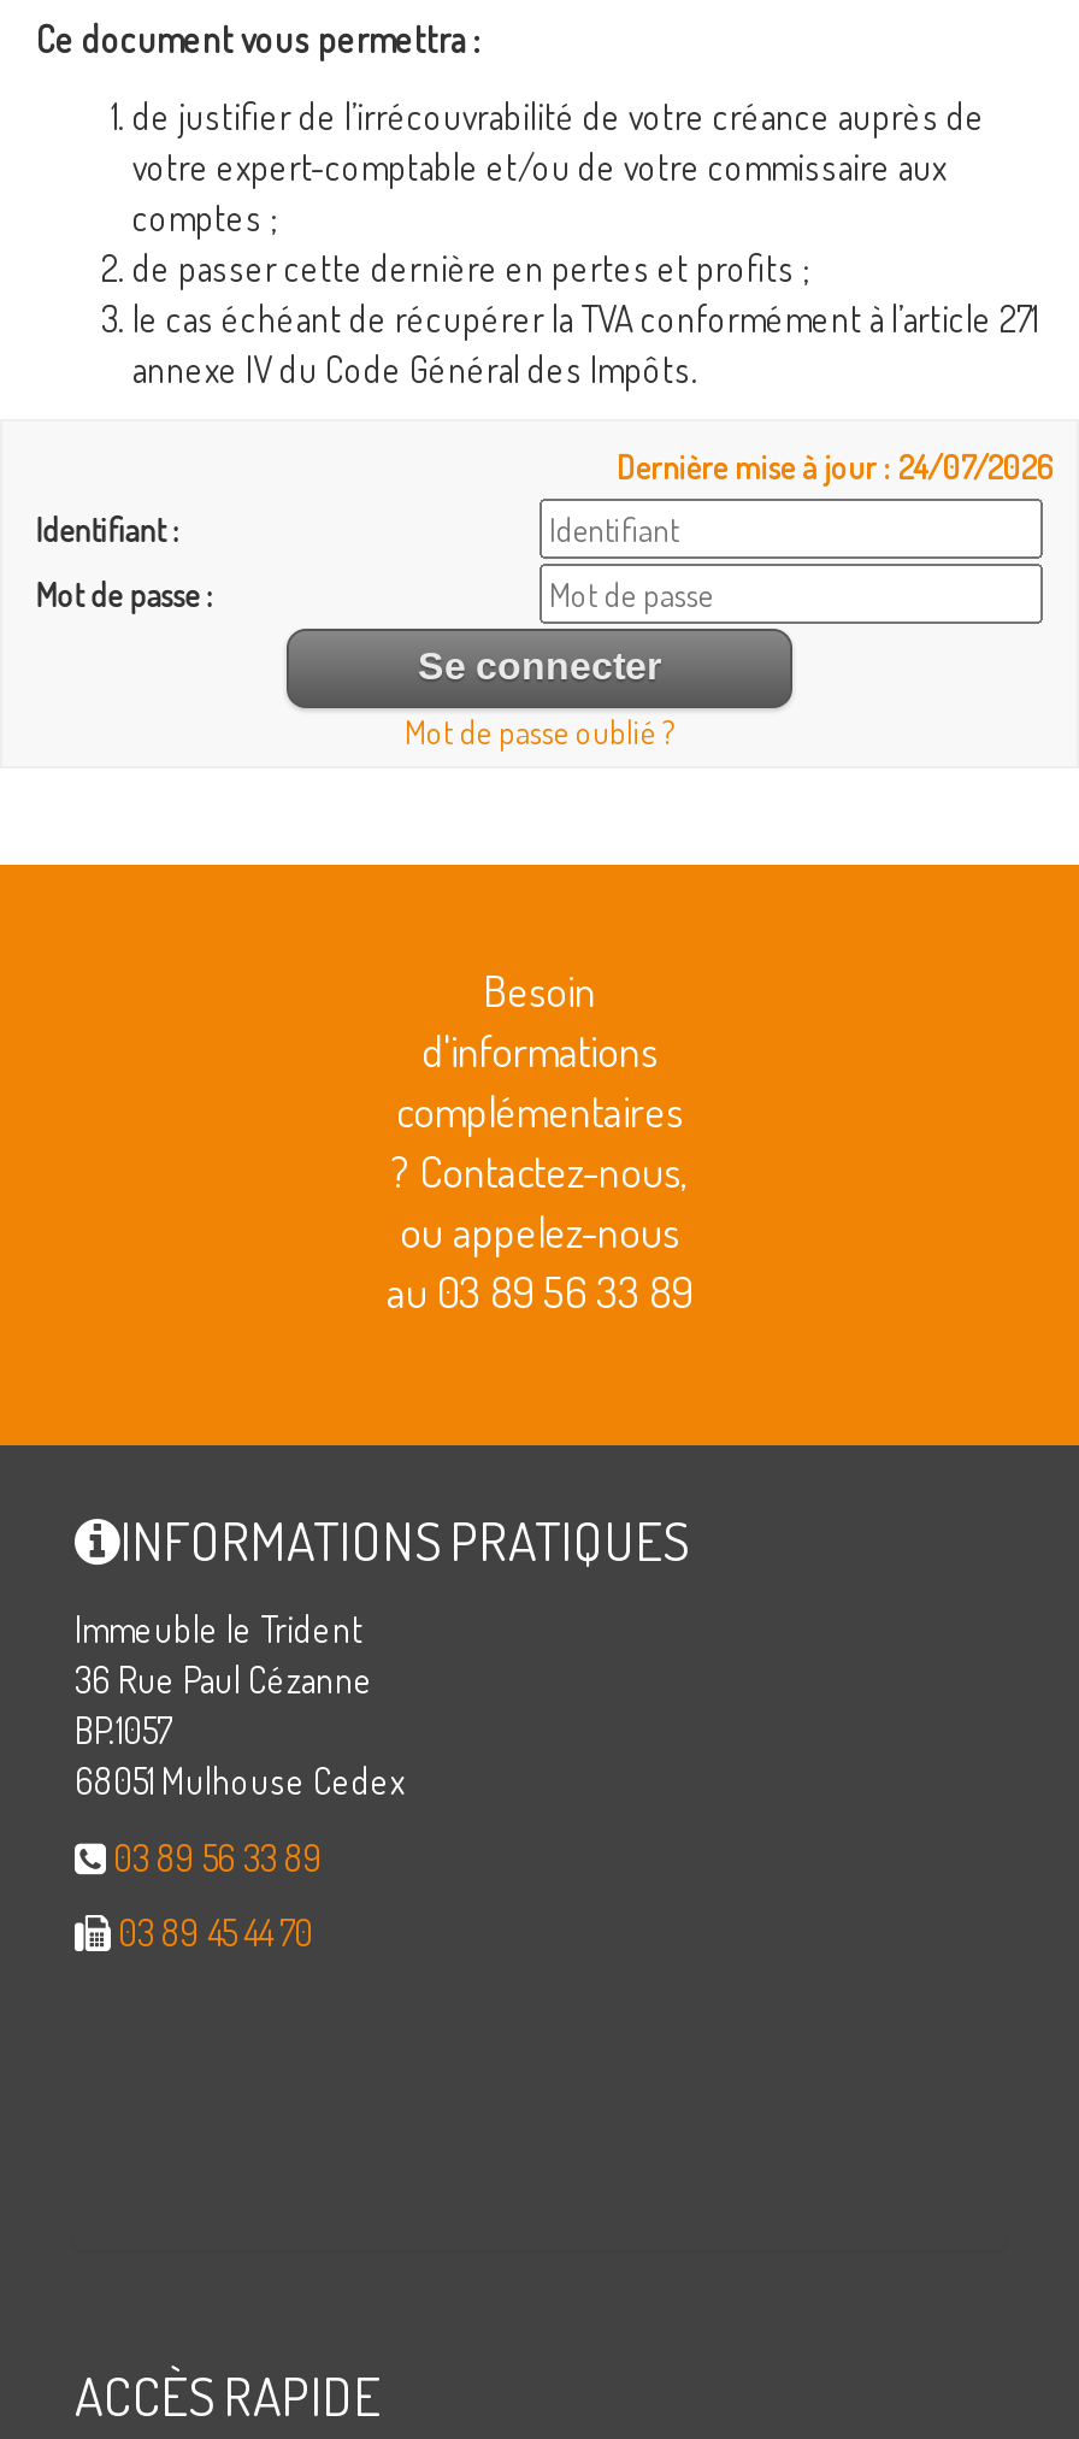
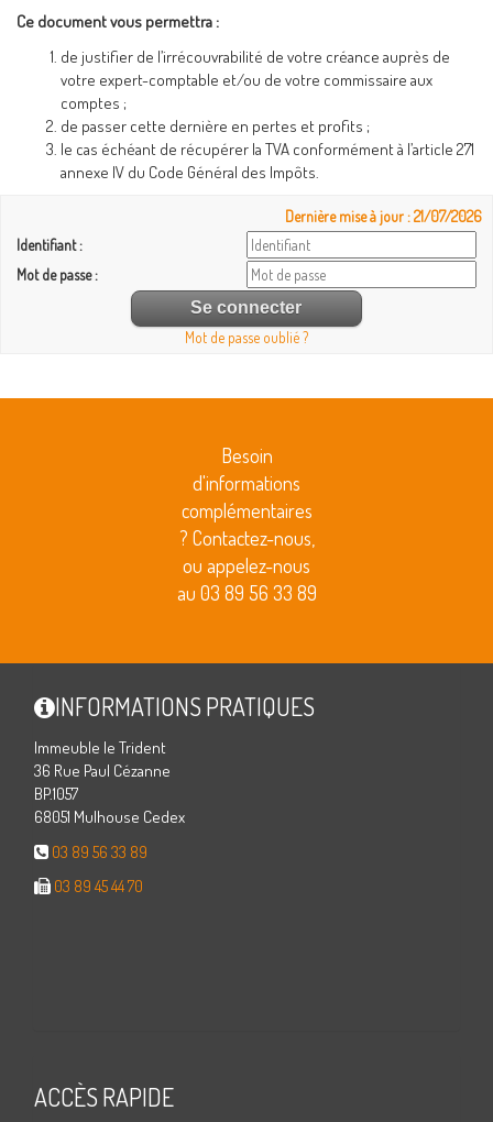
- Dernière mise à jour : 24/07/2026
+ Dernière mise à jour : 21/07/2026
